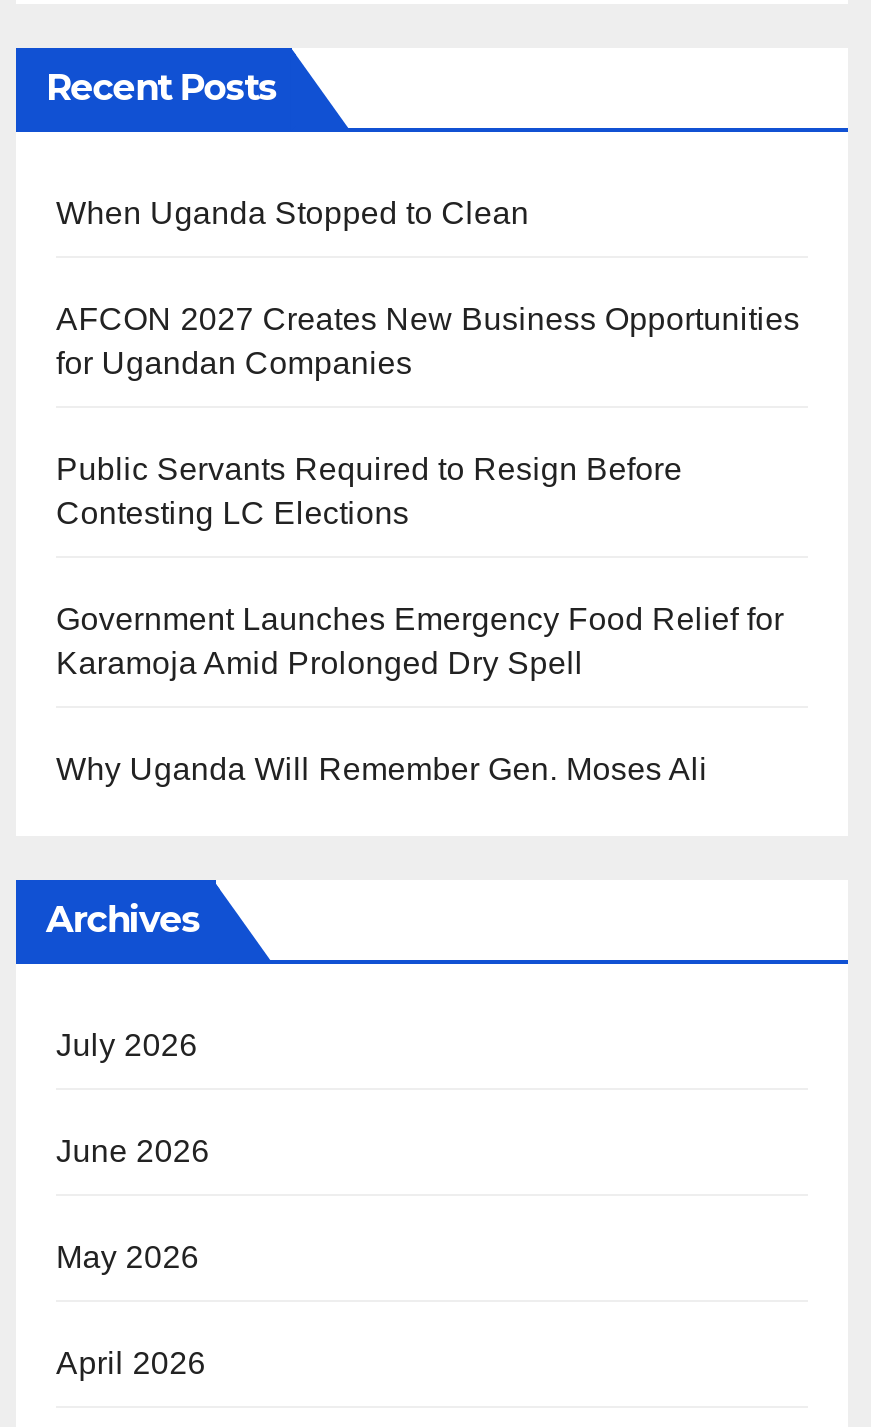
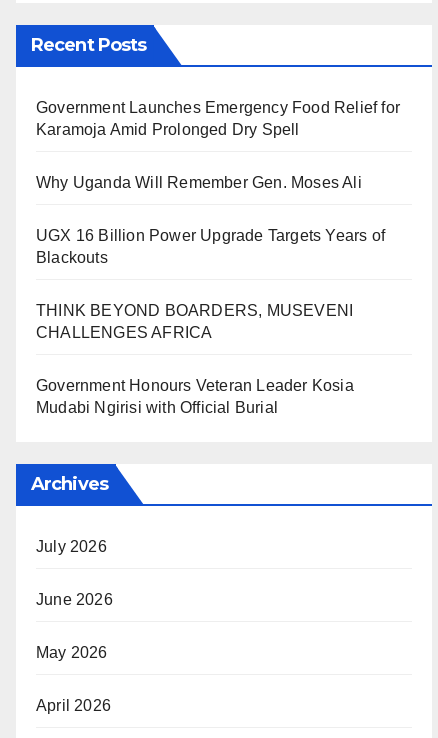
- When Uganda Stopped to Clean
- AFCON 2027 Creates New Business Opportunities
- for Ugandan Companies
- Public Servants Required to Resign Before
- Contesting LC Elections

moved up: Government Launches Emergency Food Relief for | Karamoja Amid Prolonged Dry Spell | Why Uganda Will Remember Gen. Moses Ali

+ UGX 16 Billion Power Upgrade Targets Years of
+ Blackouts
+ THINK BEYOND BOARDERS, MUSEVENI
+ CHALLENGES AFRICA
+ Government Honours Veteran Leader Kosia
+ Mudabi Ngirisi with Official Burial
